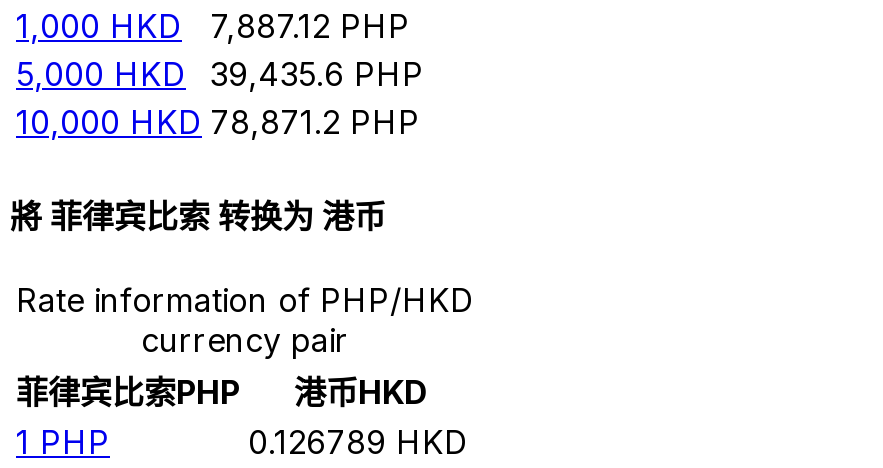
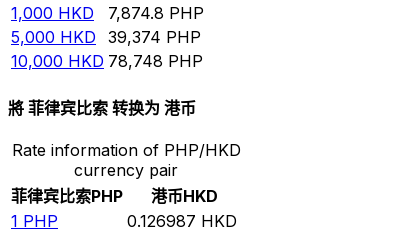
- 1,000 HKD 7,887.12 PHP
+ 1,000 HKD 7,874.8 PHP

- 5,000 HKD 39,435.6 PHP
+ 5,000 HKD 39,374 PHP

- 10,000 HKD 78,871.2 PHP
+ 10,000 HKD 78,748 PHP

- 0.126789 HKD
+ 0.126987 HKD
